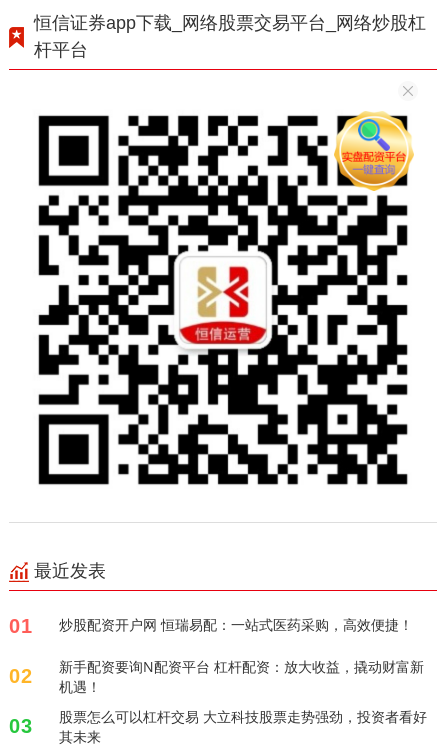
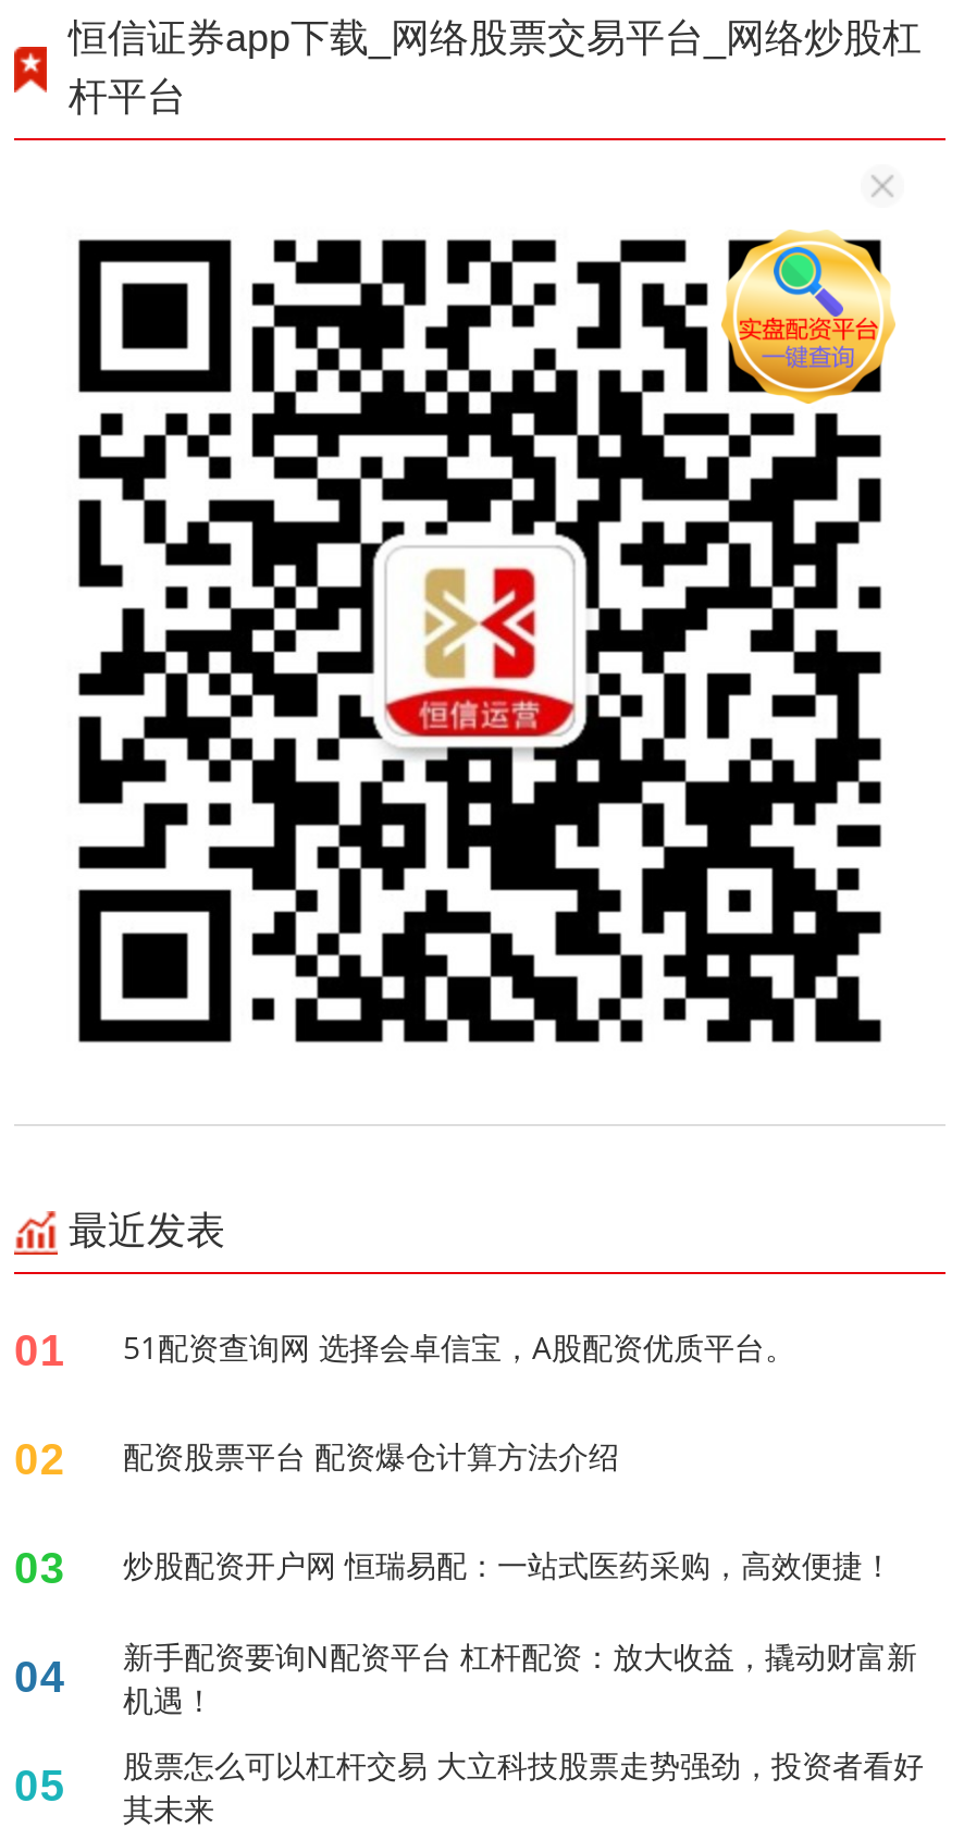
+ 51配资查询网 选择会卓信宝，A股配资优质平台。
+ 02
+ 配资股票平台 配资爆仓计算方法介绍
+ 03

- 02 新手配资要询N配资平台 杠杆配资：放大收益，撬动财富新 机遇！
+ 04 新手配资要询N配资平台 杠杆配资：放大收益，撬动财富新 机遇！

- 03 股票怎么可以杠杆交易 大立科技股票走势强劲，投资者看好 其未来
+ 05 股票怎么可以杠杆交易 大立科技股票走势强劲，投资者看好 其未来
